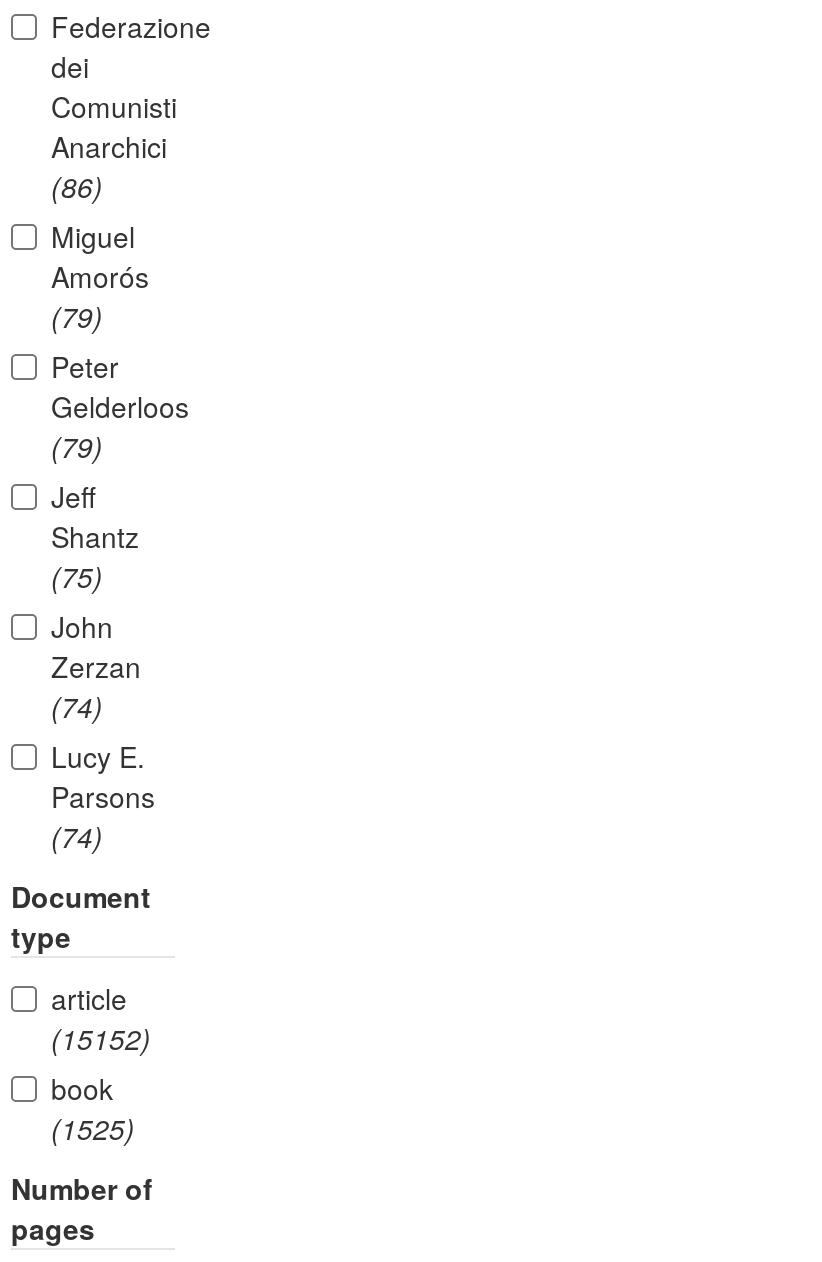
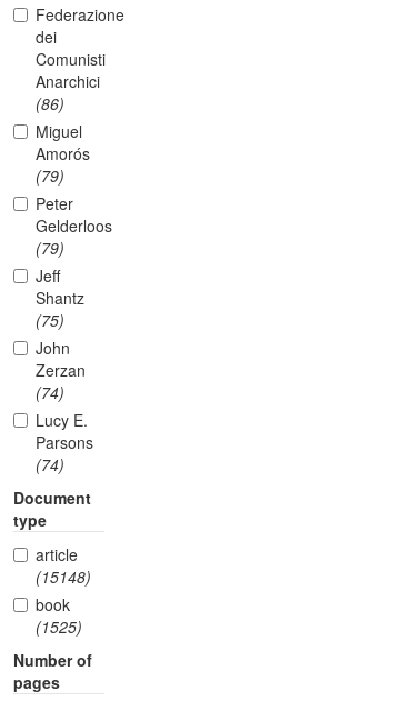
- (15152)
+ (15148)
